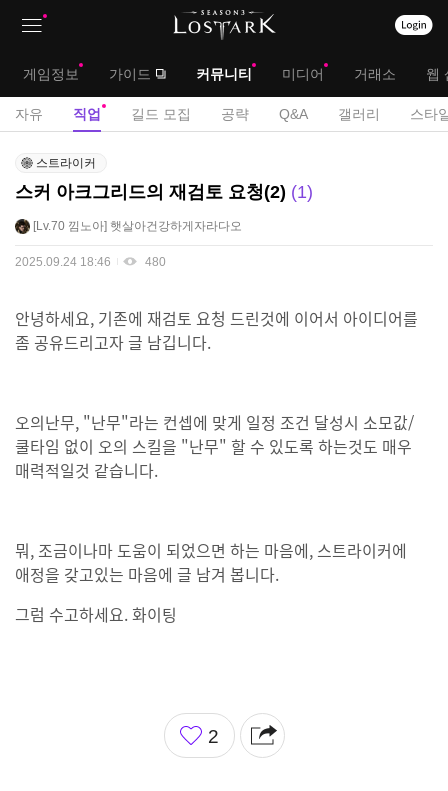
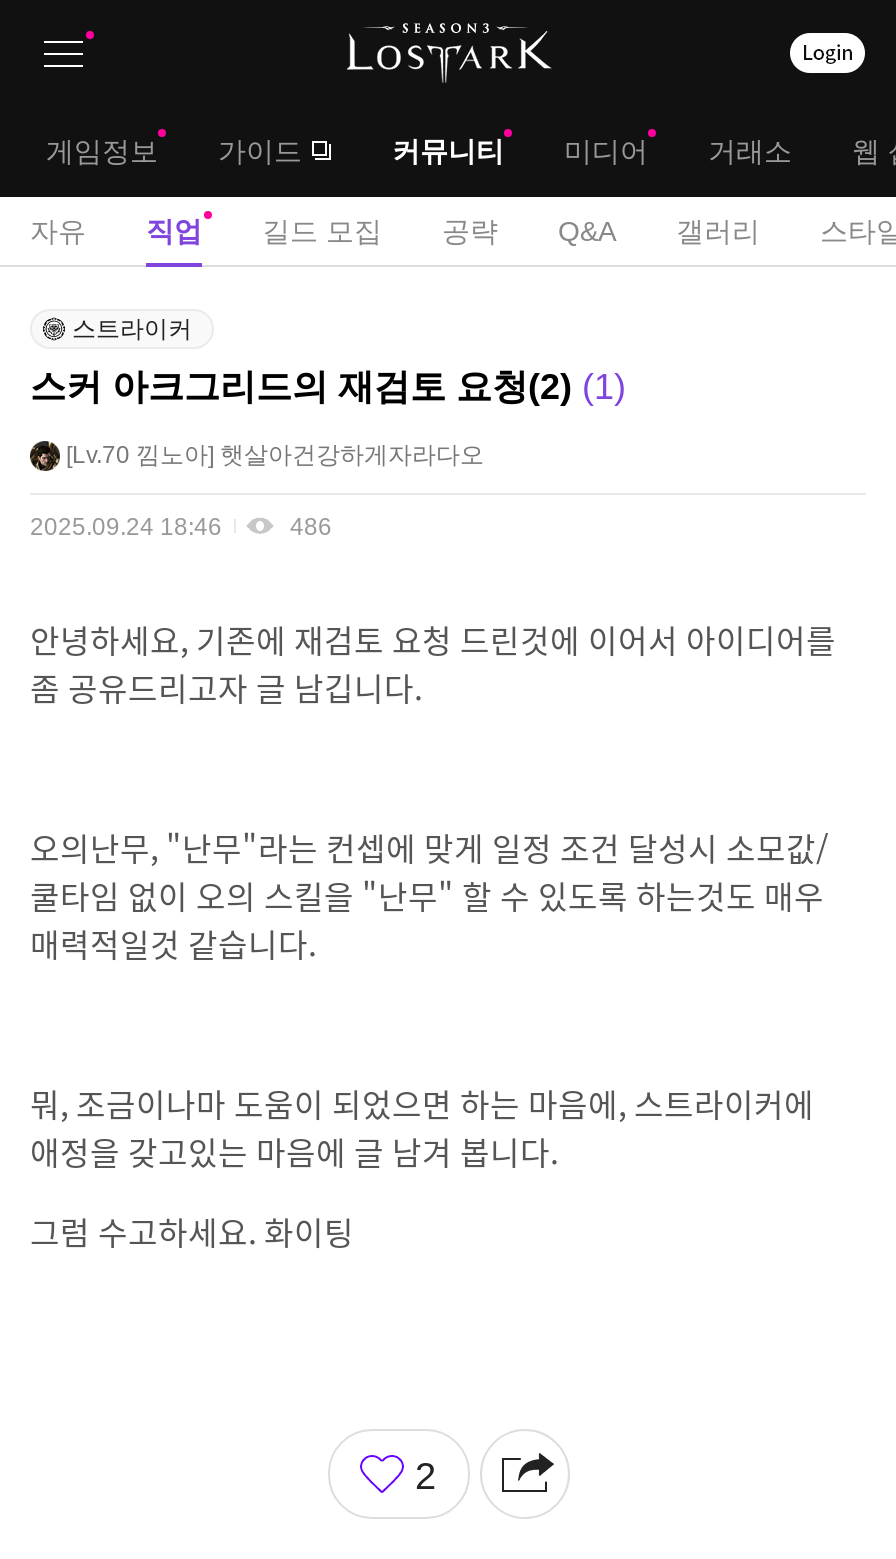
- 480
+ 486
